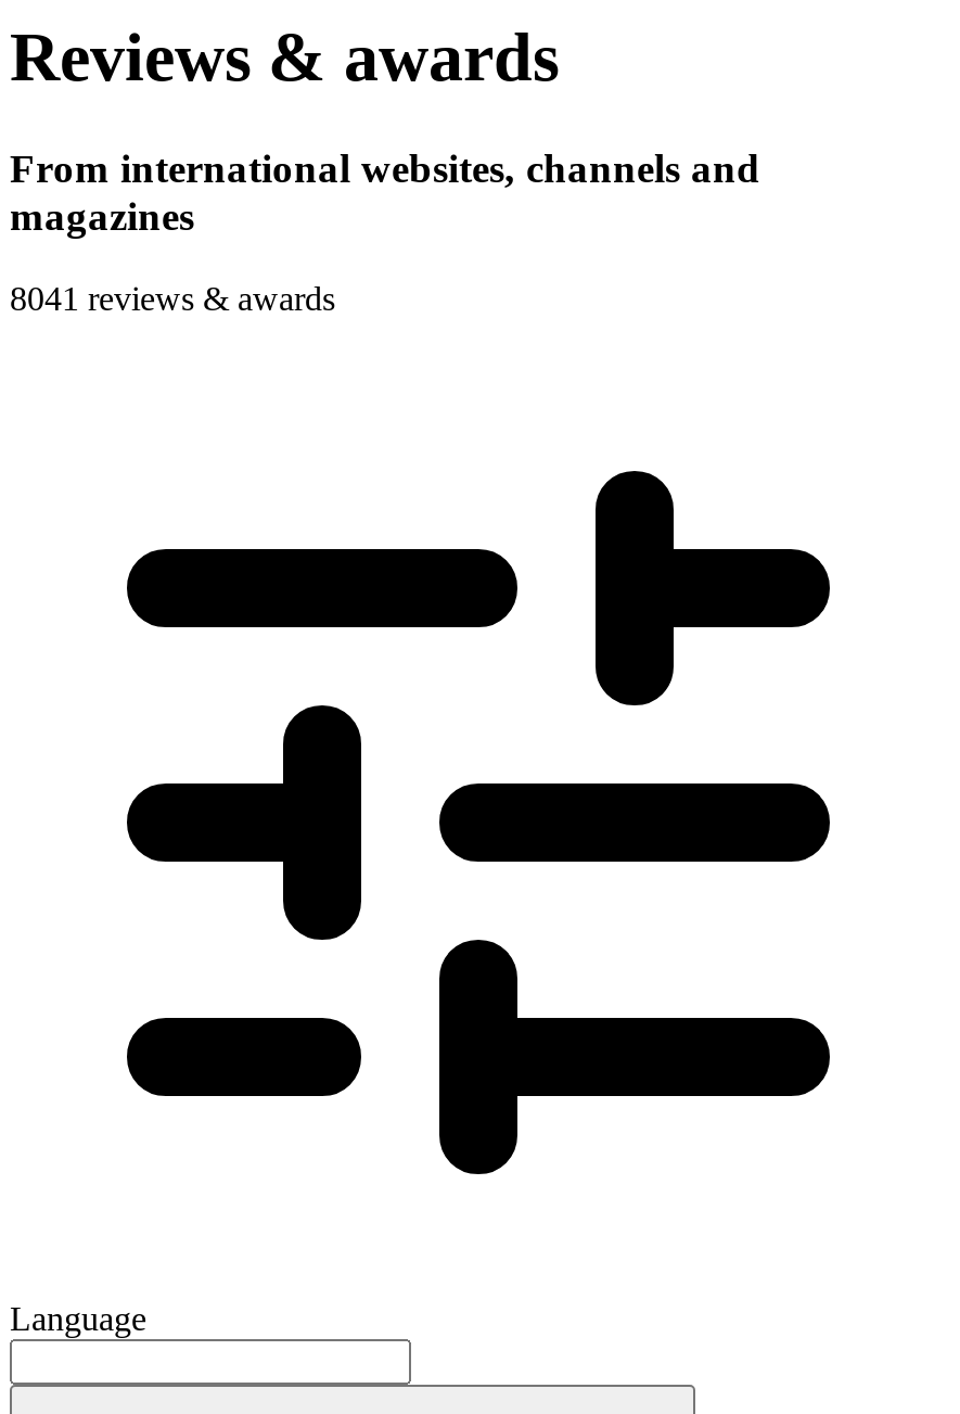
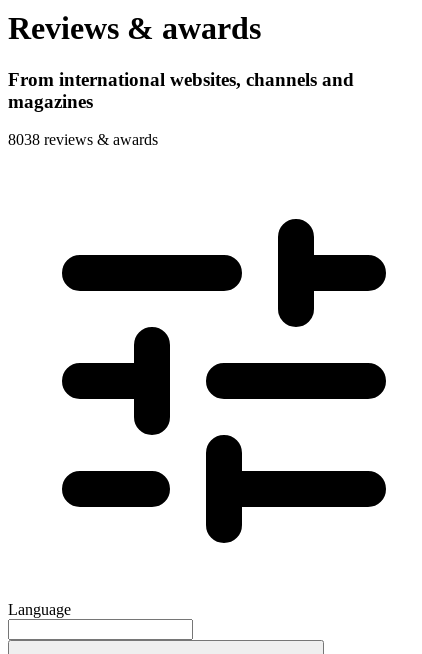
- 8041 reviews & awards
+ 8038 reviews & awards
